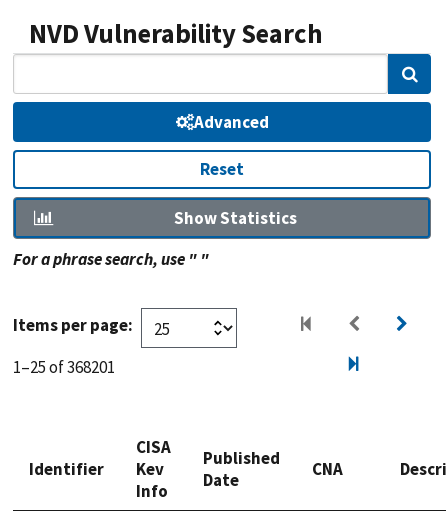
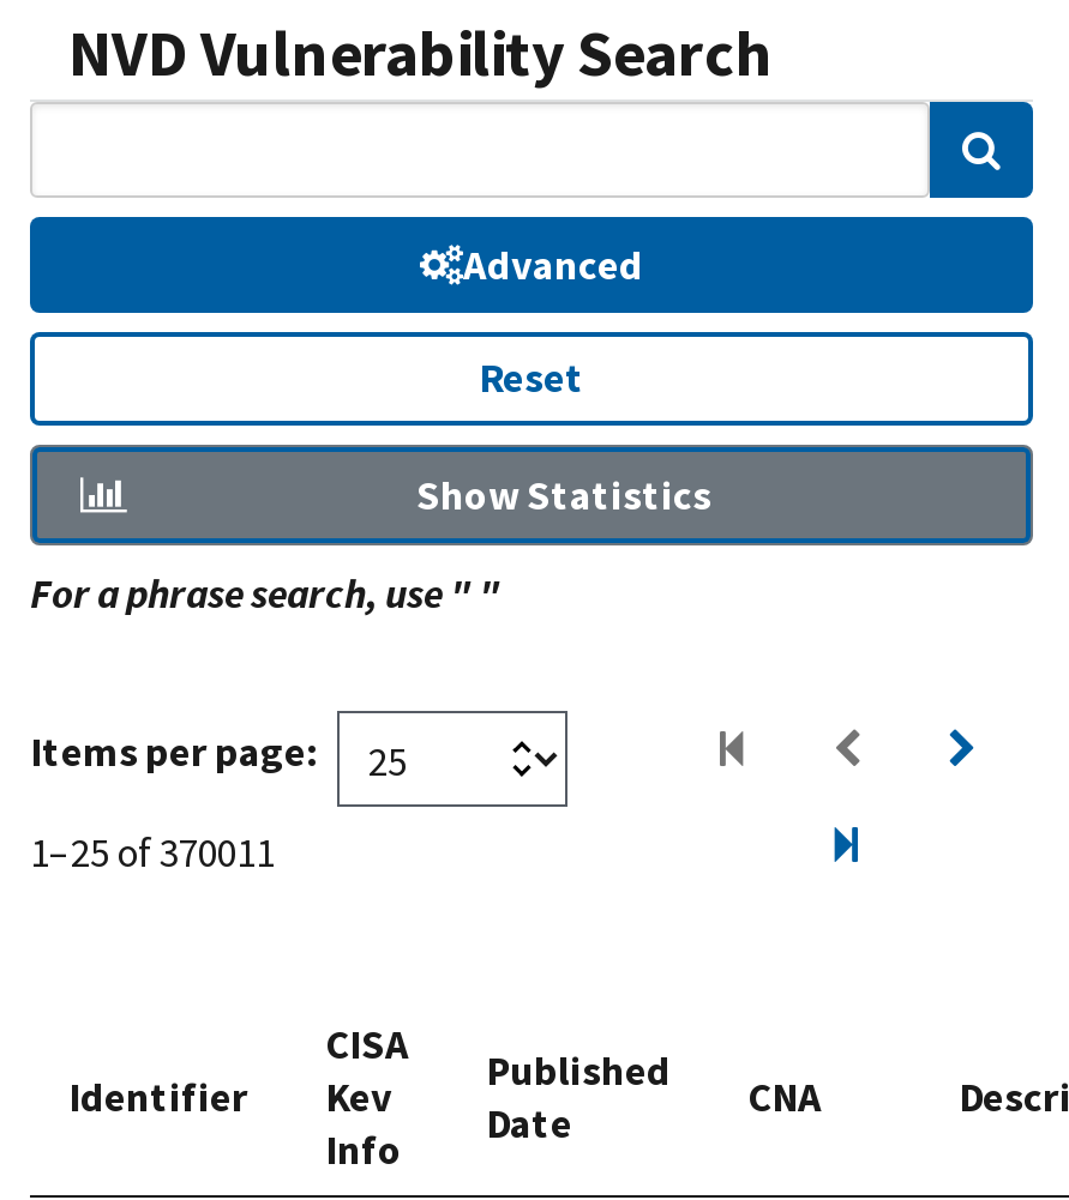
- 1–25 of 368201
+ 1–25 of 370011
